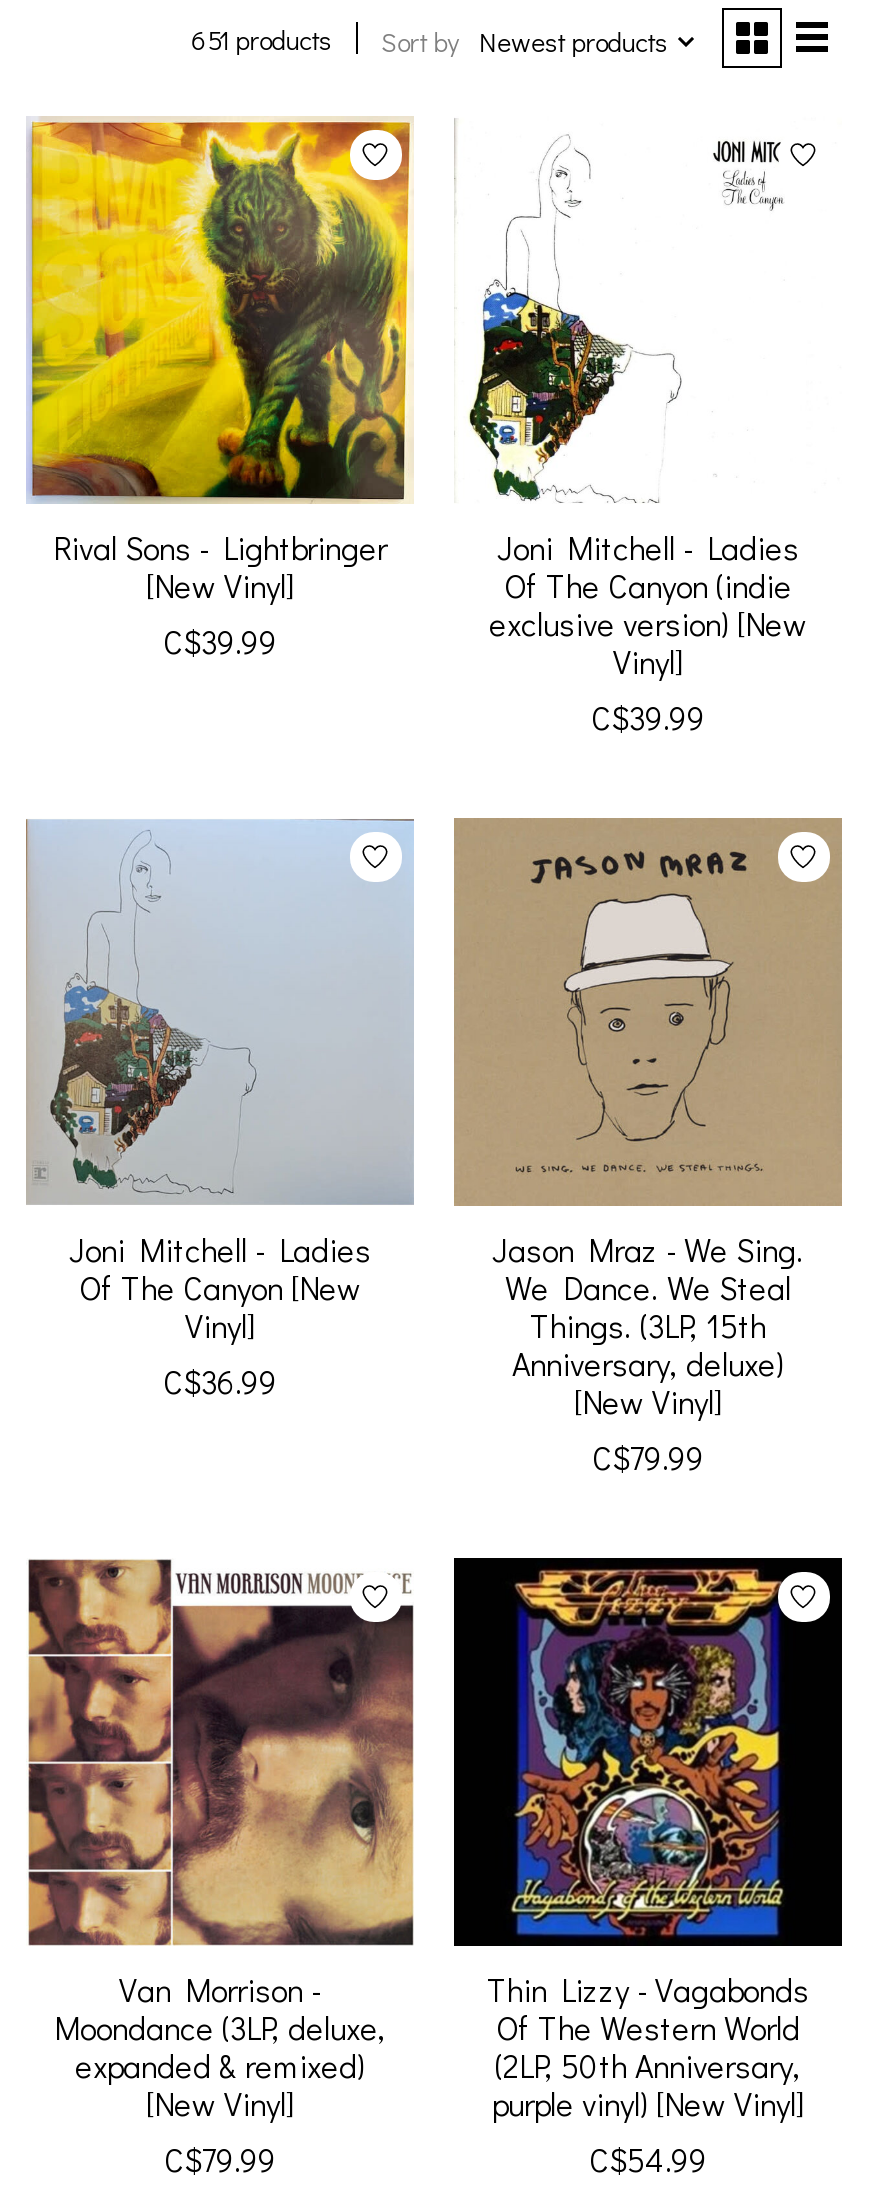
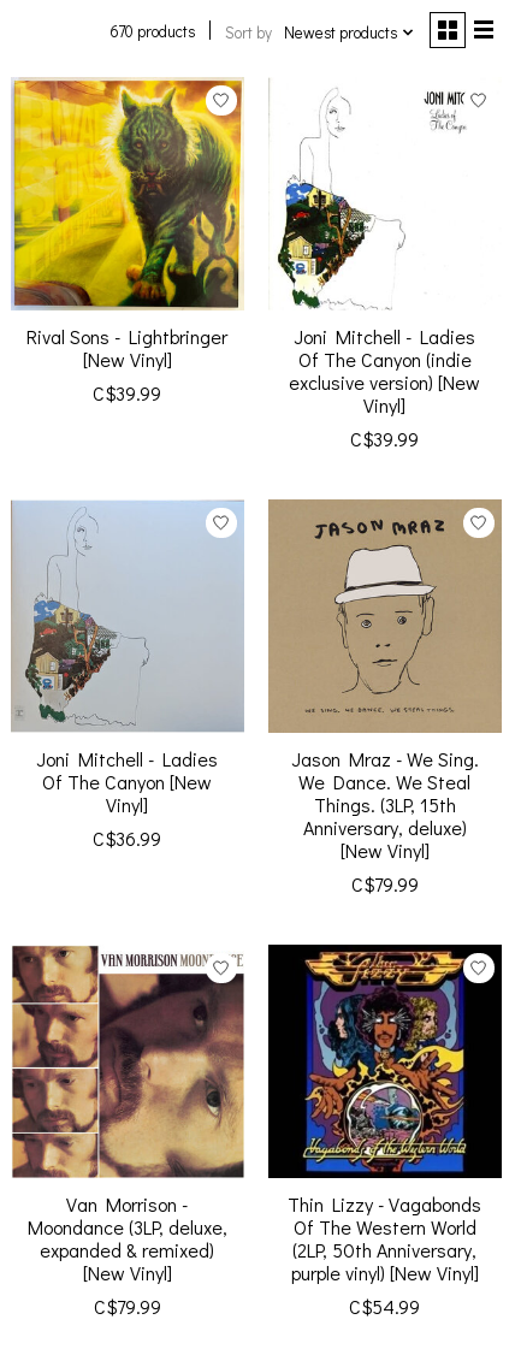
- 651 products Sort by Newest products
+ 670 products Sort by Newest products
